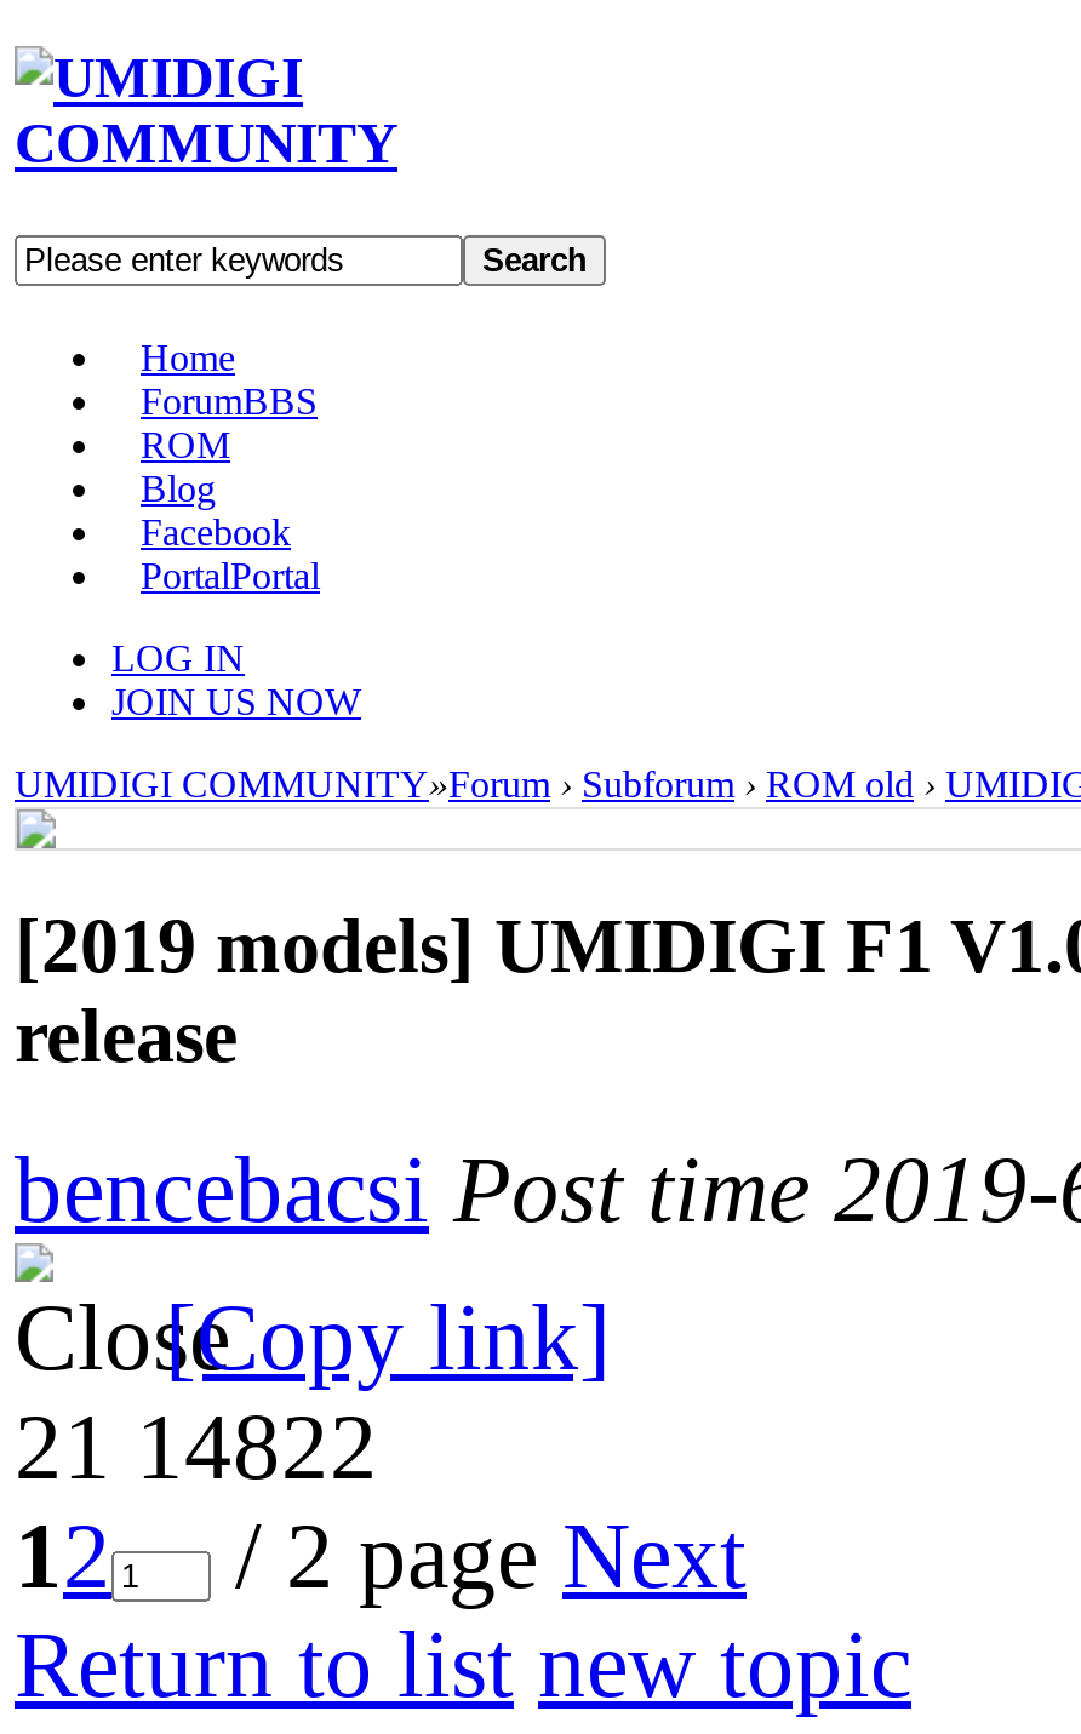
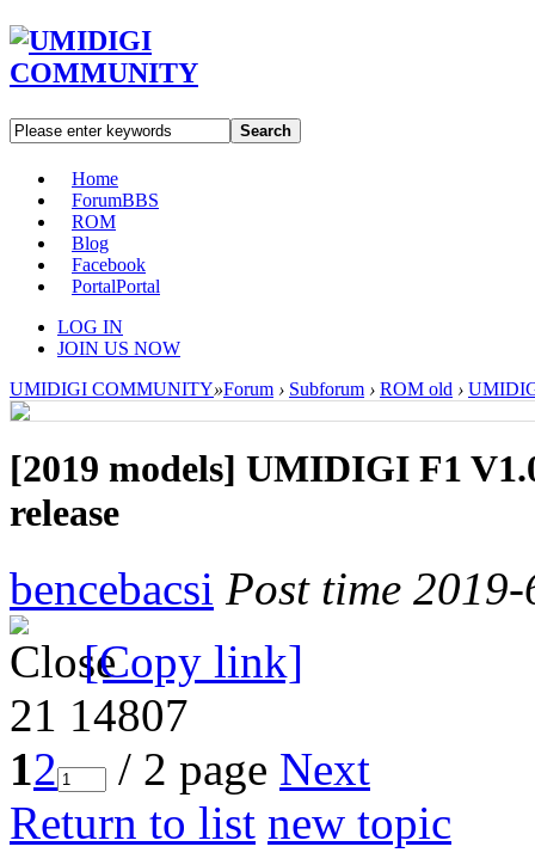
- 21 14822
+ 21 14807
